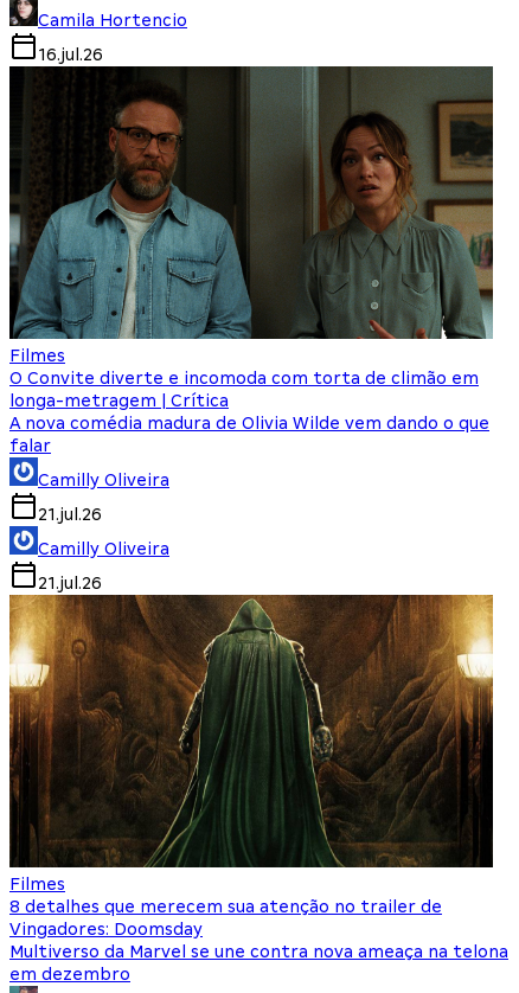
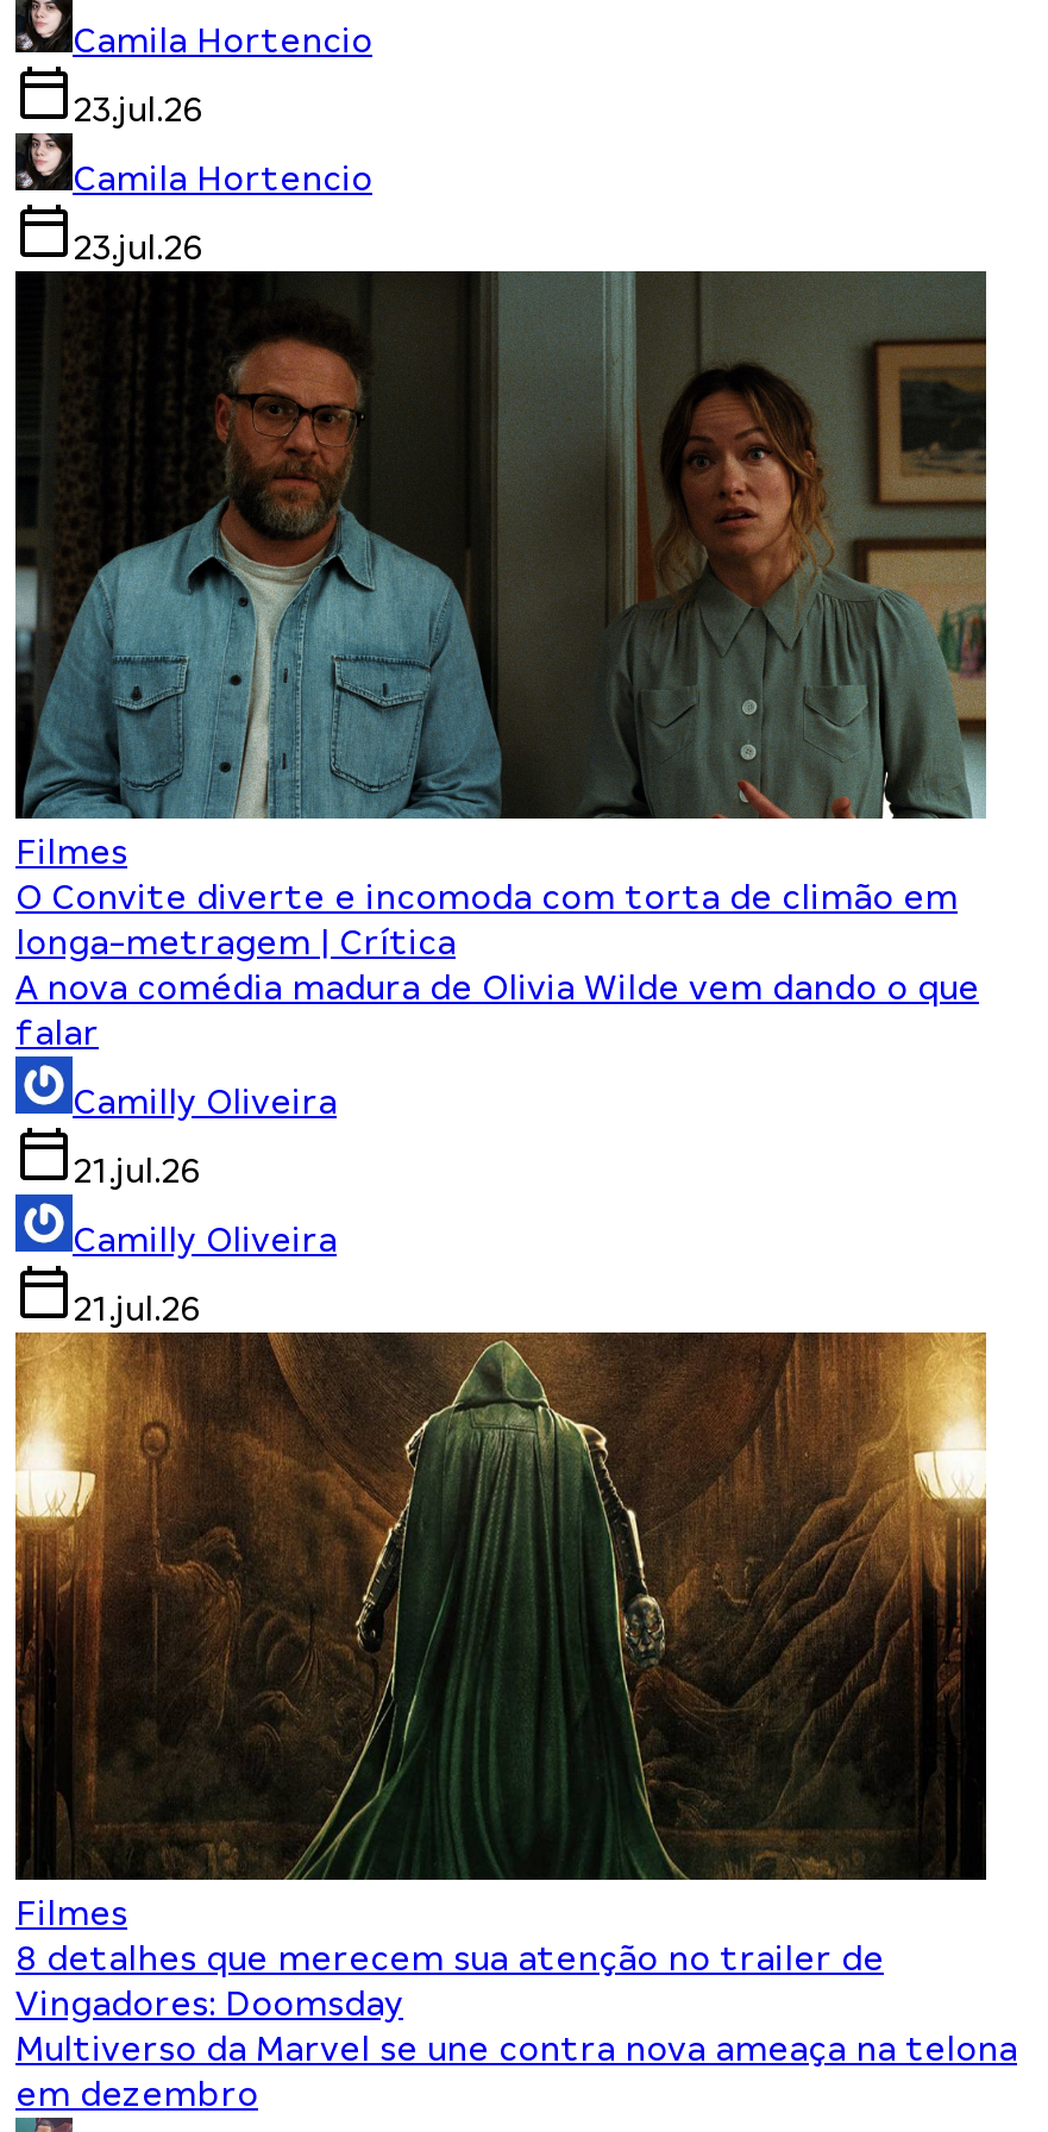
- 16.jul.26
+ 23.jul.26
+ Camila Hortencio
+ 23.jul.26
